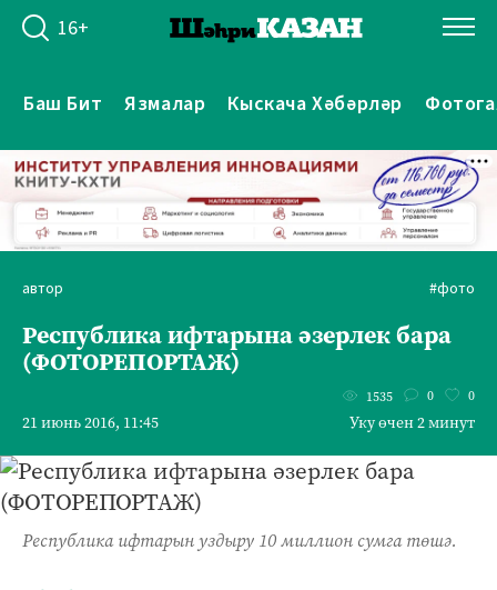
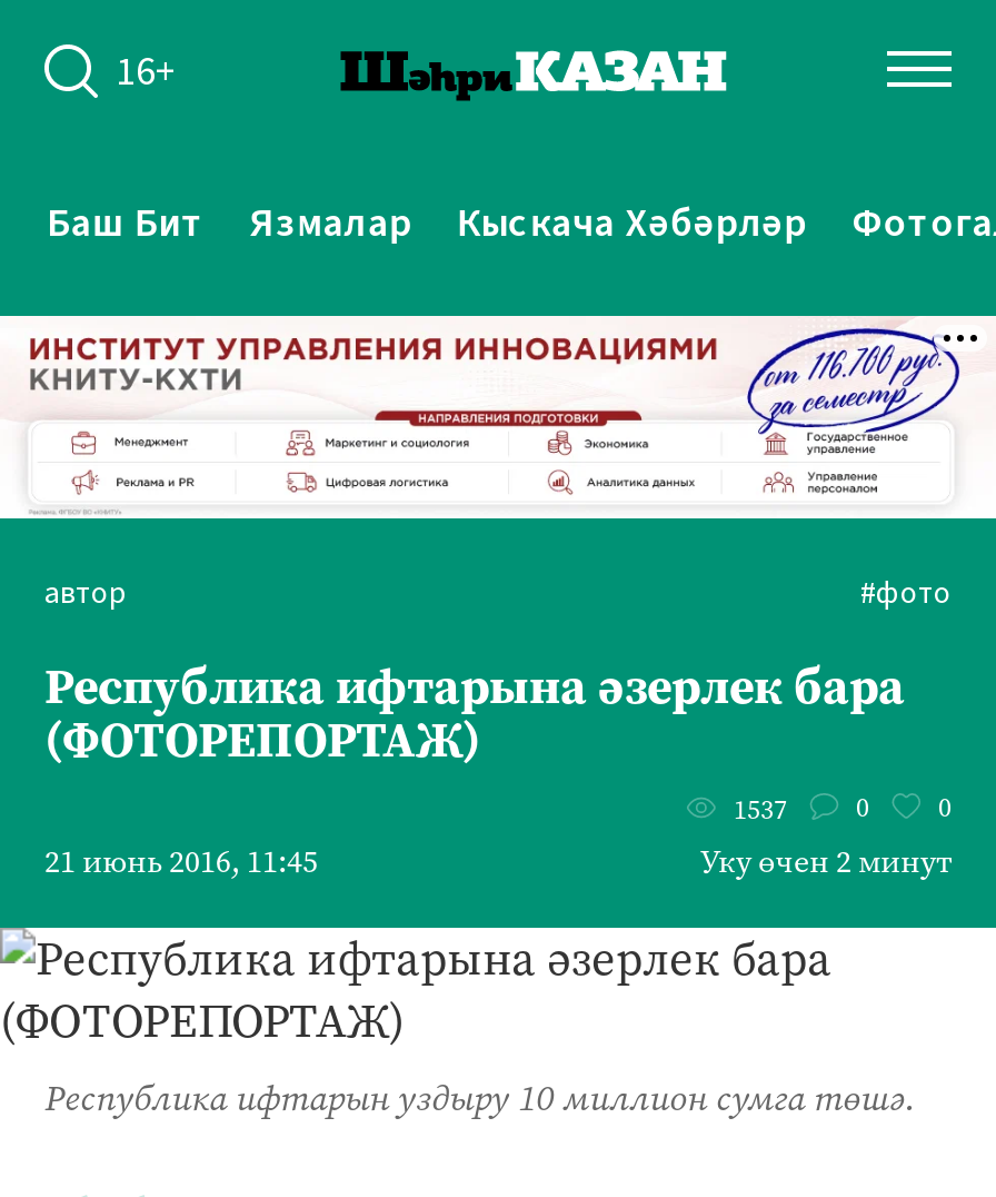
- 1535 0 0
+ 1537 0 0
